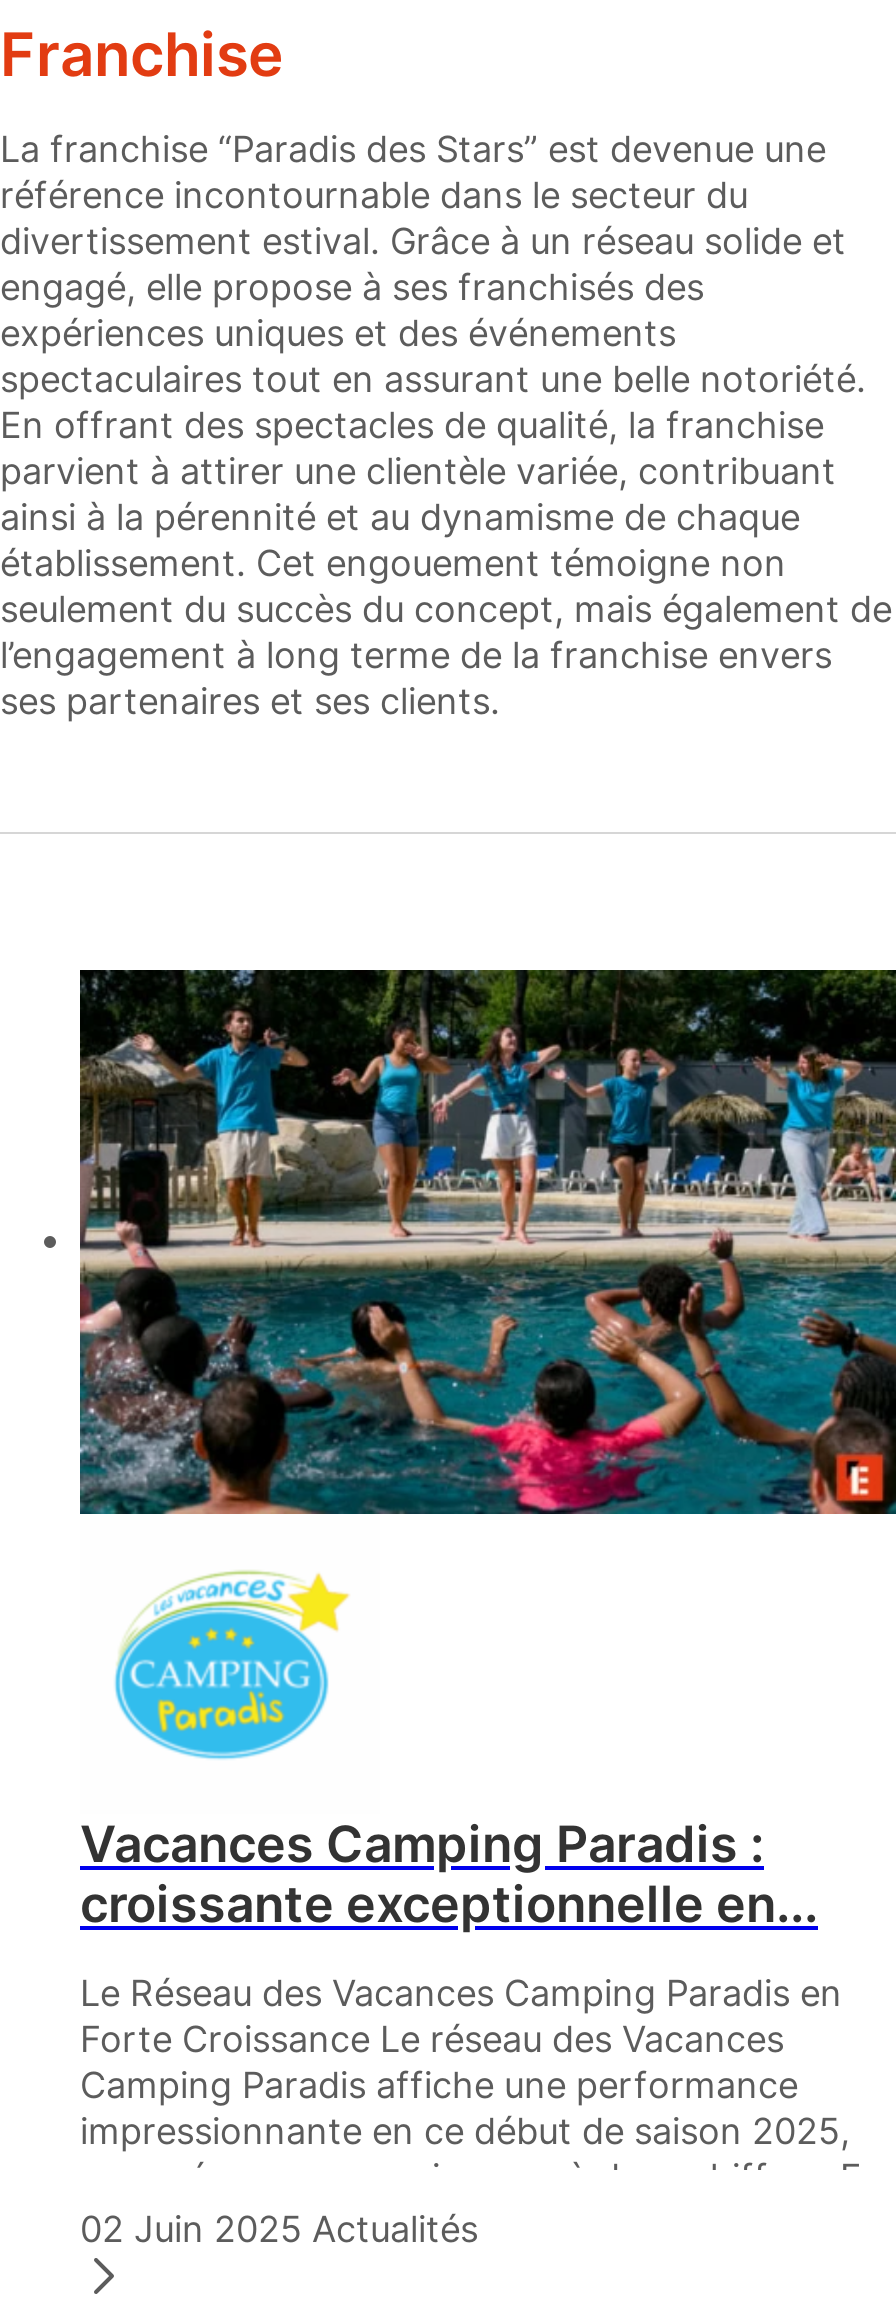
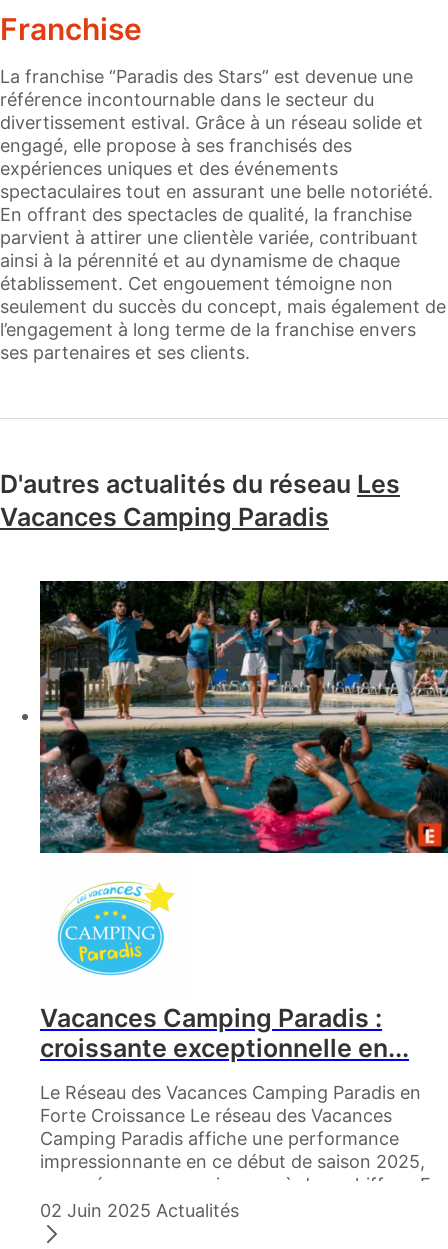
+ D'autres actualités du réseau Les
+ Vacances Camping Paradis
